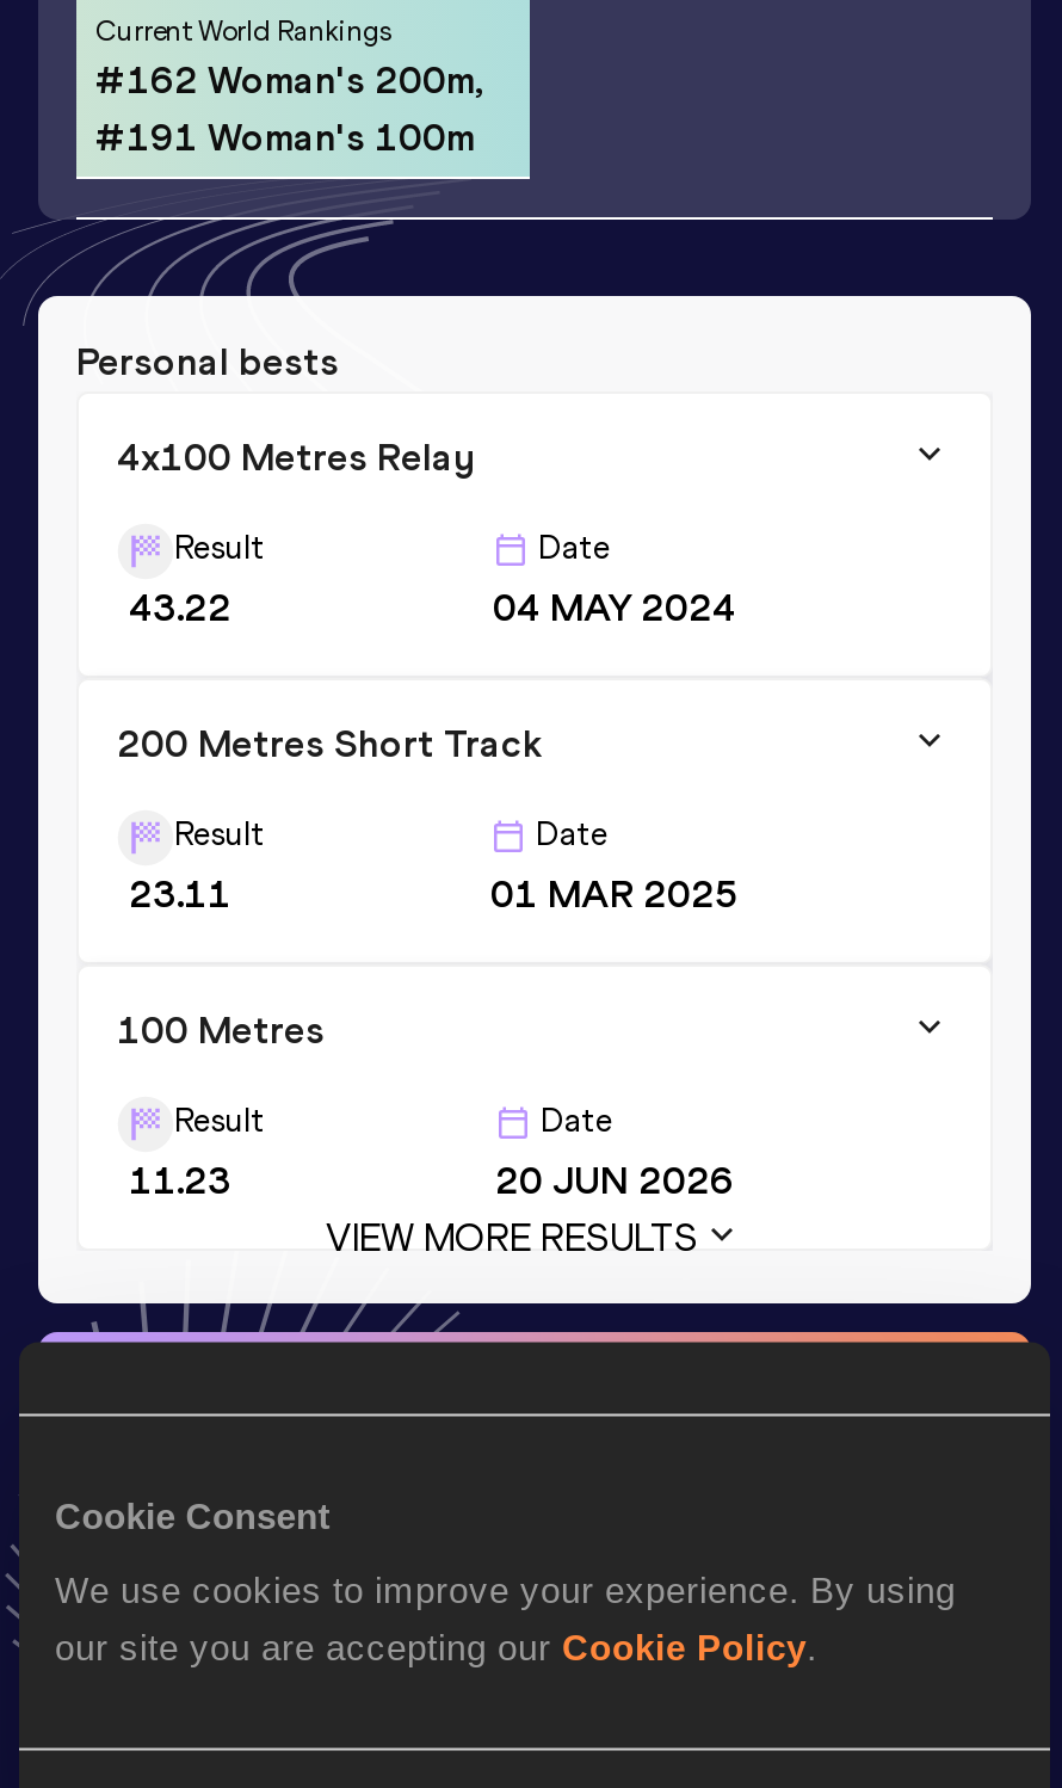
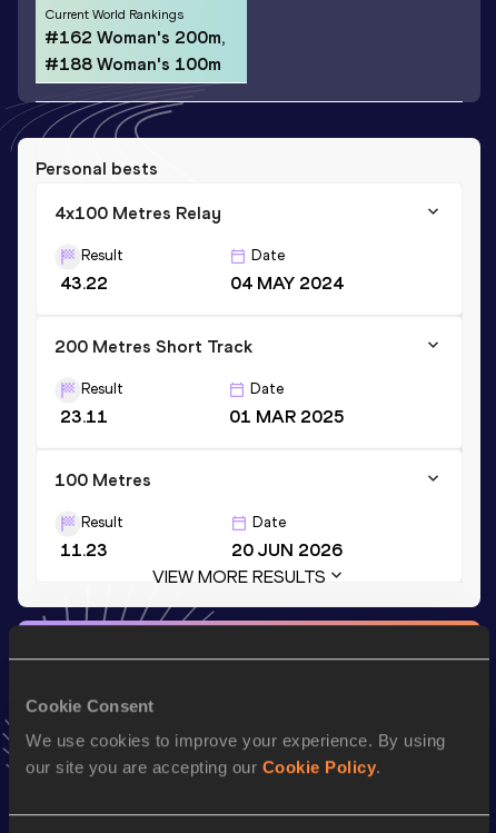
- #191 Woman's 100m
+ #188 Woman's 100m
